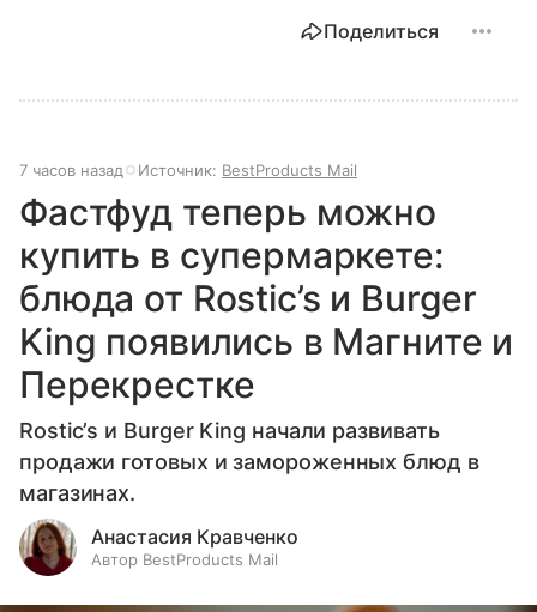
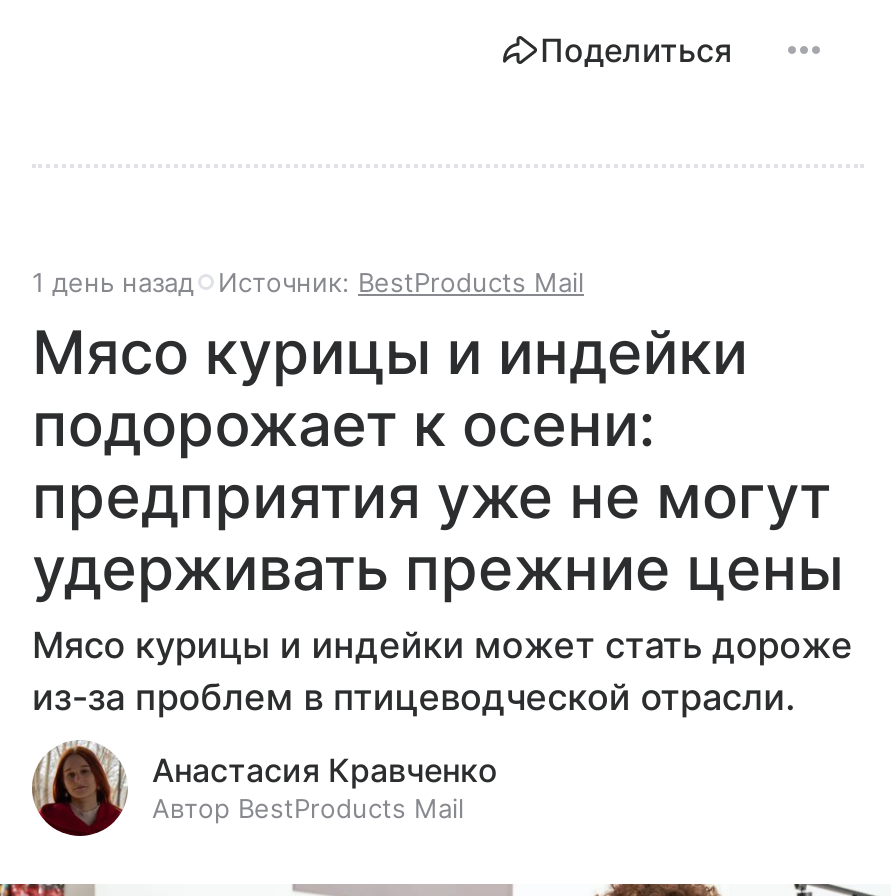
- 7 часов назад Источник: BestProducts Mail
+ 1 день назад Источник: BestProducts Mail

- Фастфуд теперь можно
- купить в супермаркете:
- блюда от Rostic’s и Burger
- King появились в Магните и
- Перекрестке
- Rostic’s и Burger King начали развивать
- продажи готовых и замороженных блюд в
- магазинах.
+ Мясо курицы и индейки
+ подорожает к осени:
+ предприятия уже не могут
+ удерживать прежние цены
+ Мясо курицы и индейки может стать дороже
+ из-за проблем в птицеводческой отрасли.
